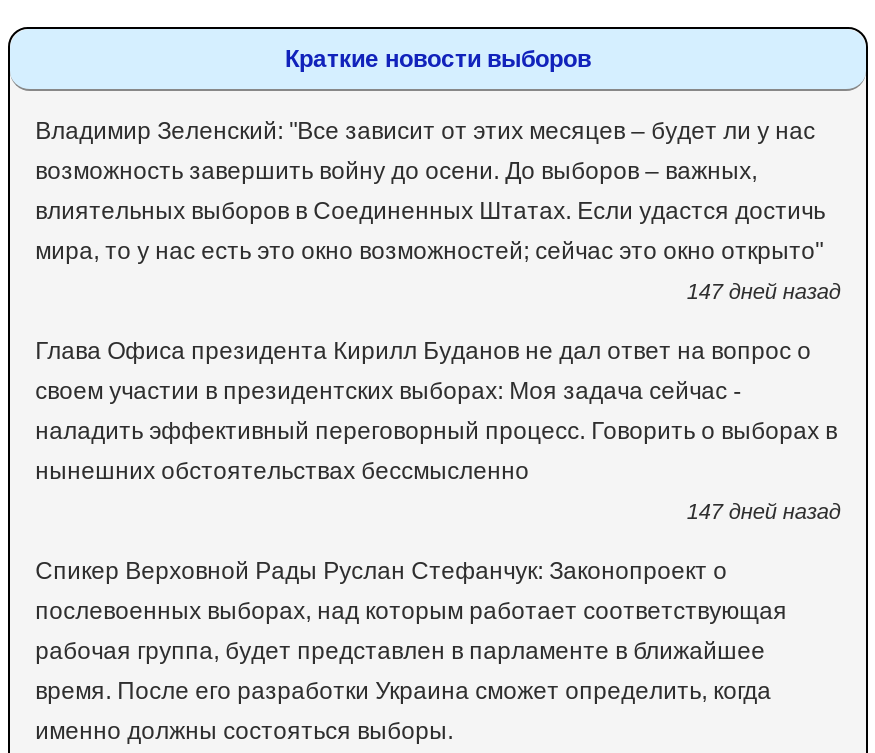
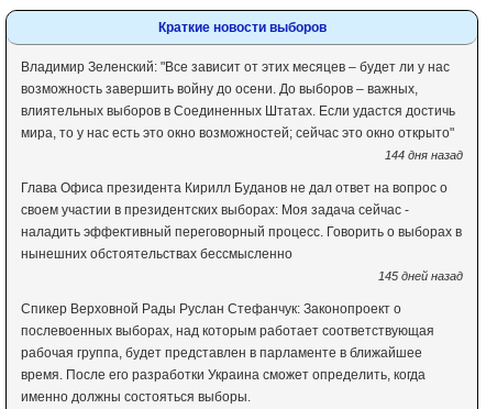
- 147 дней назад
+ 144 дня назад

- 147 дней назад
+ 145 дней назад
